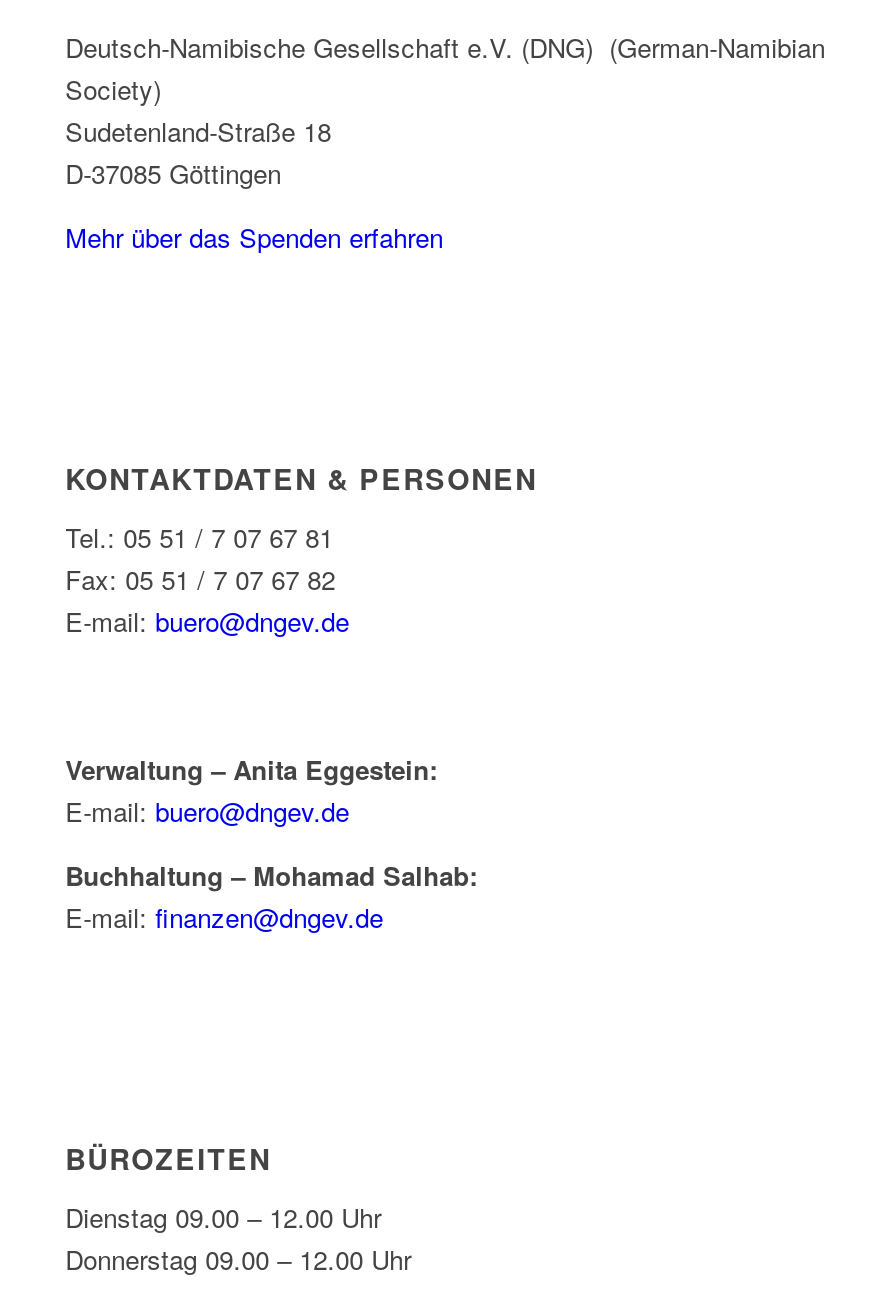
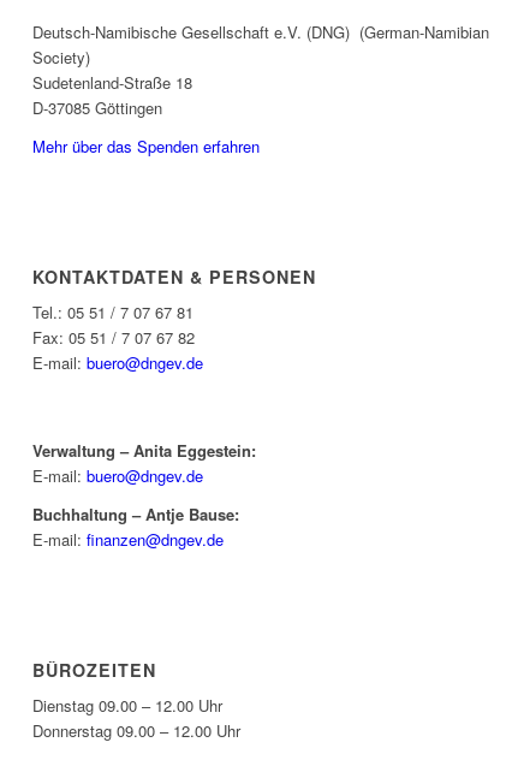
- Buchhaltung – Mohamad Salhab:
+ Buchhaltung – Antje Bause:
